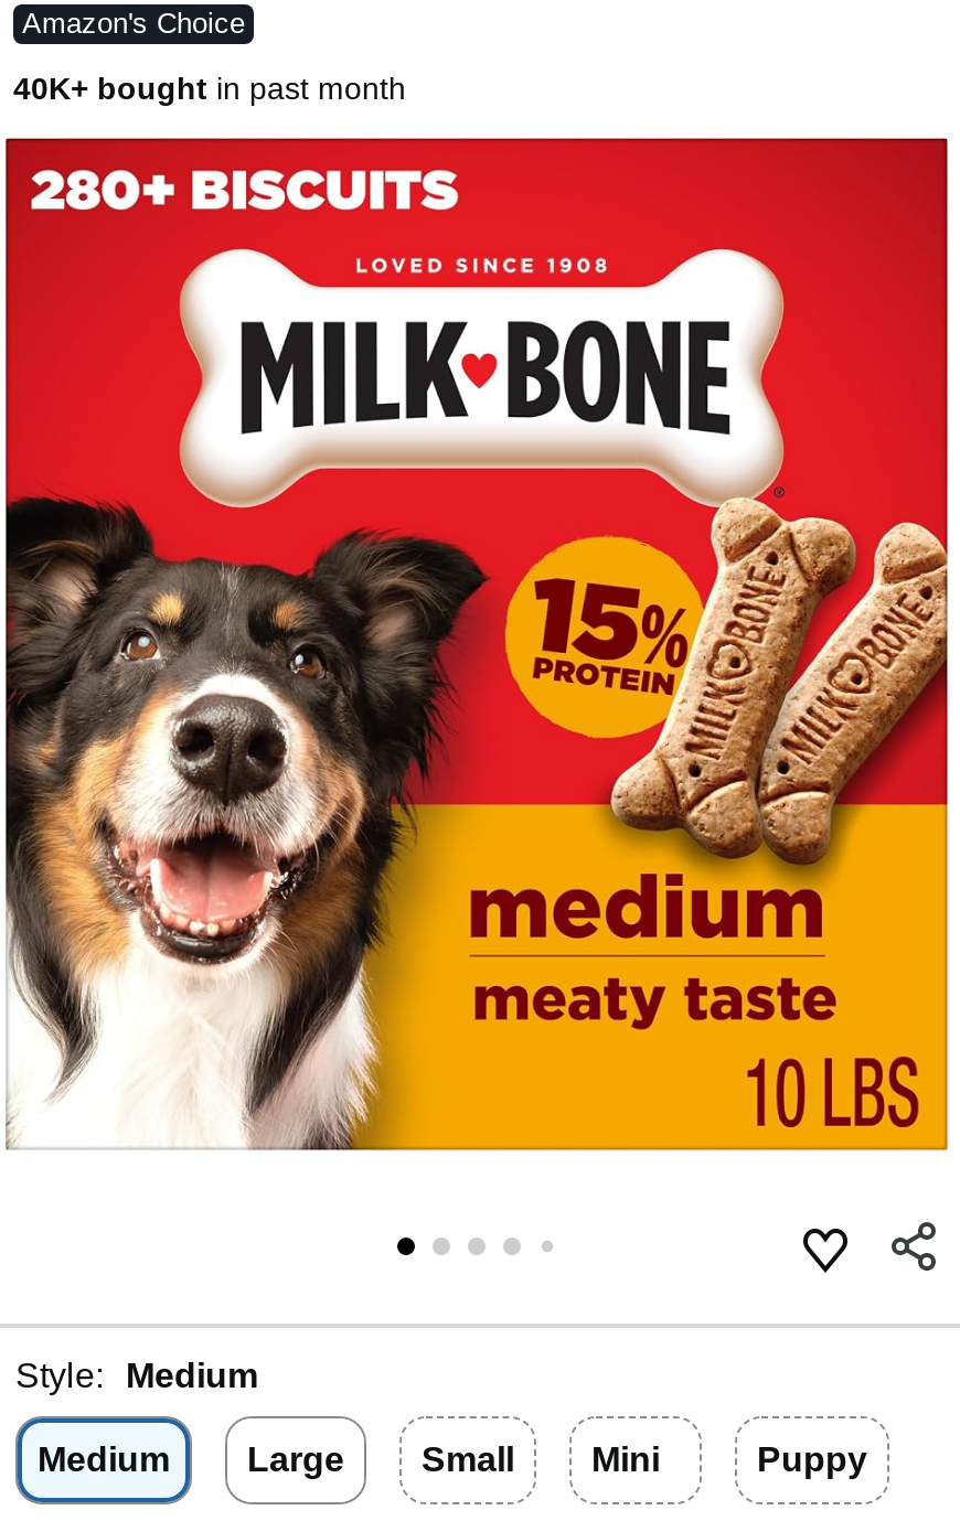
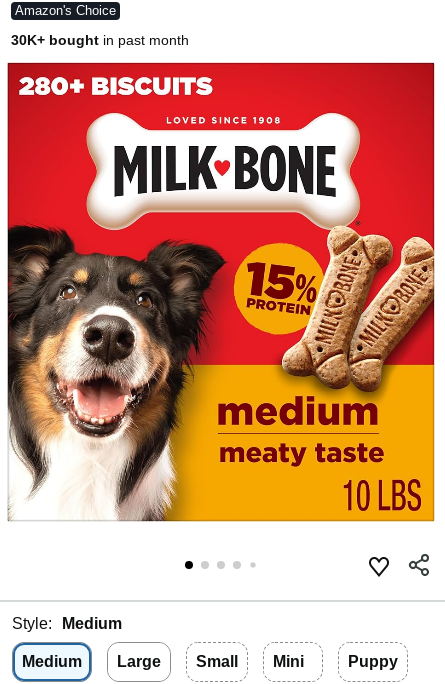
- 40K+ bought in past month
+ 30K+ bought in past month
